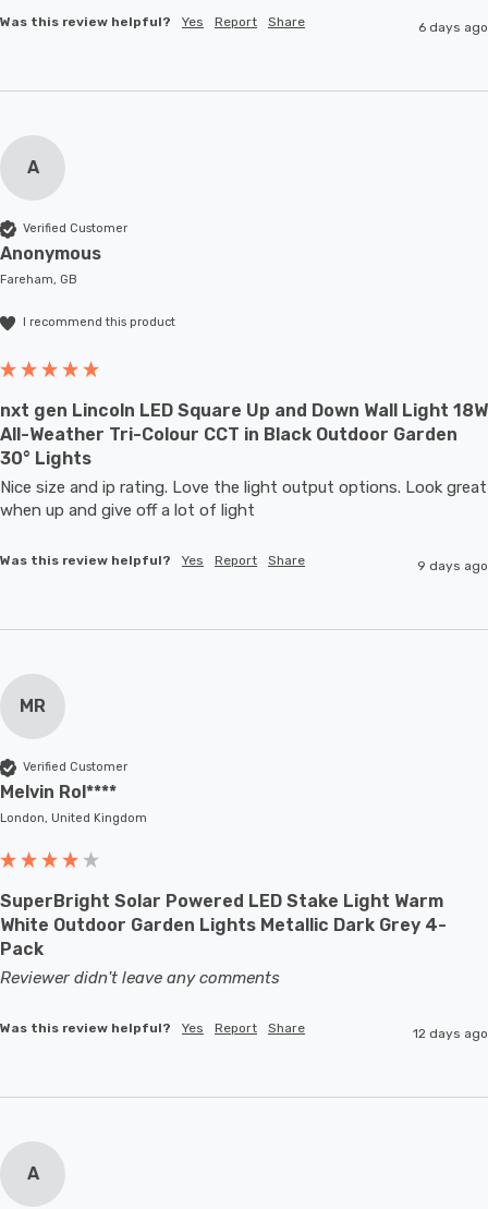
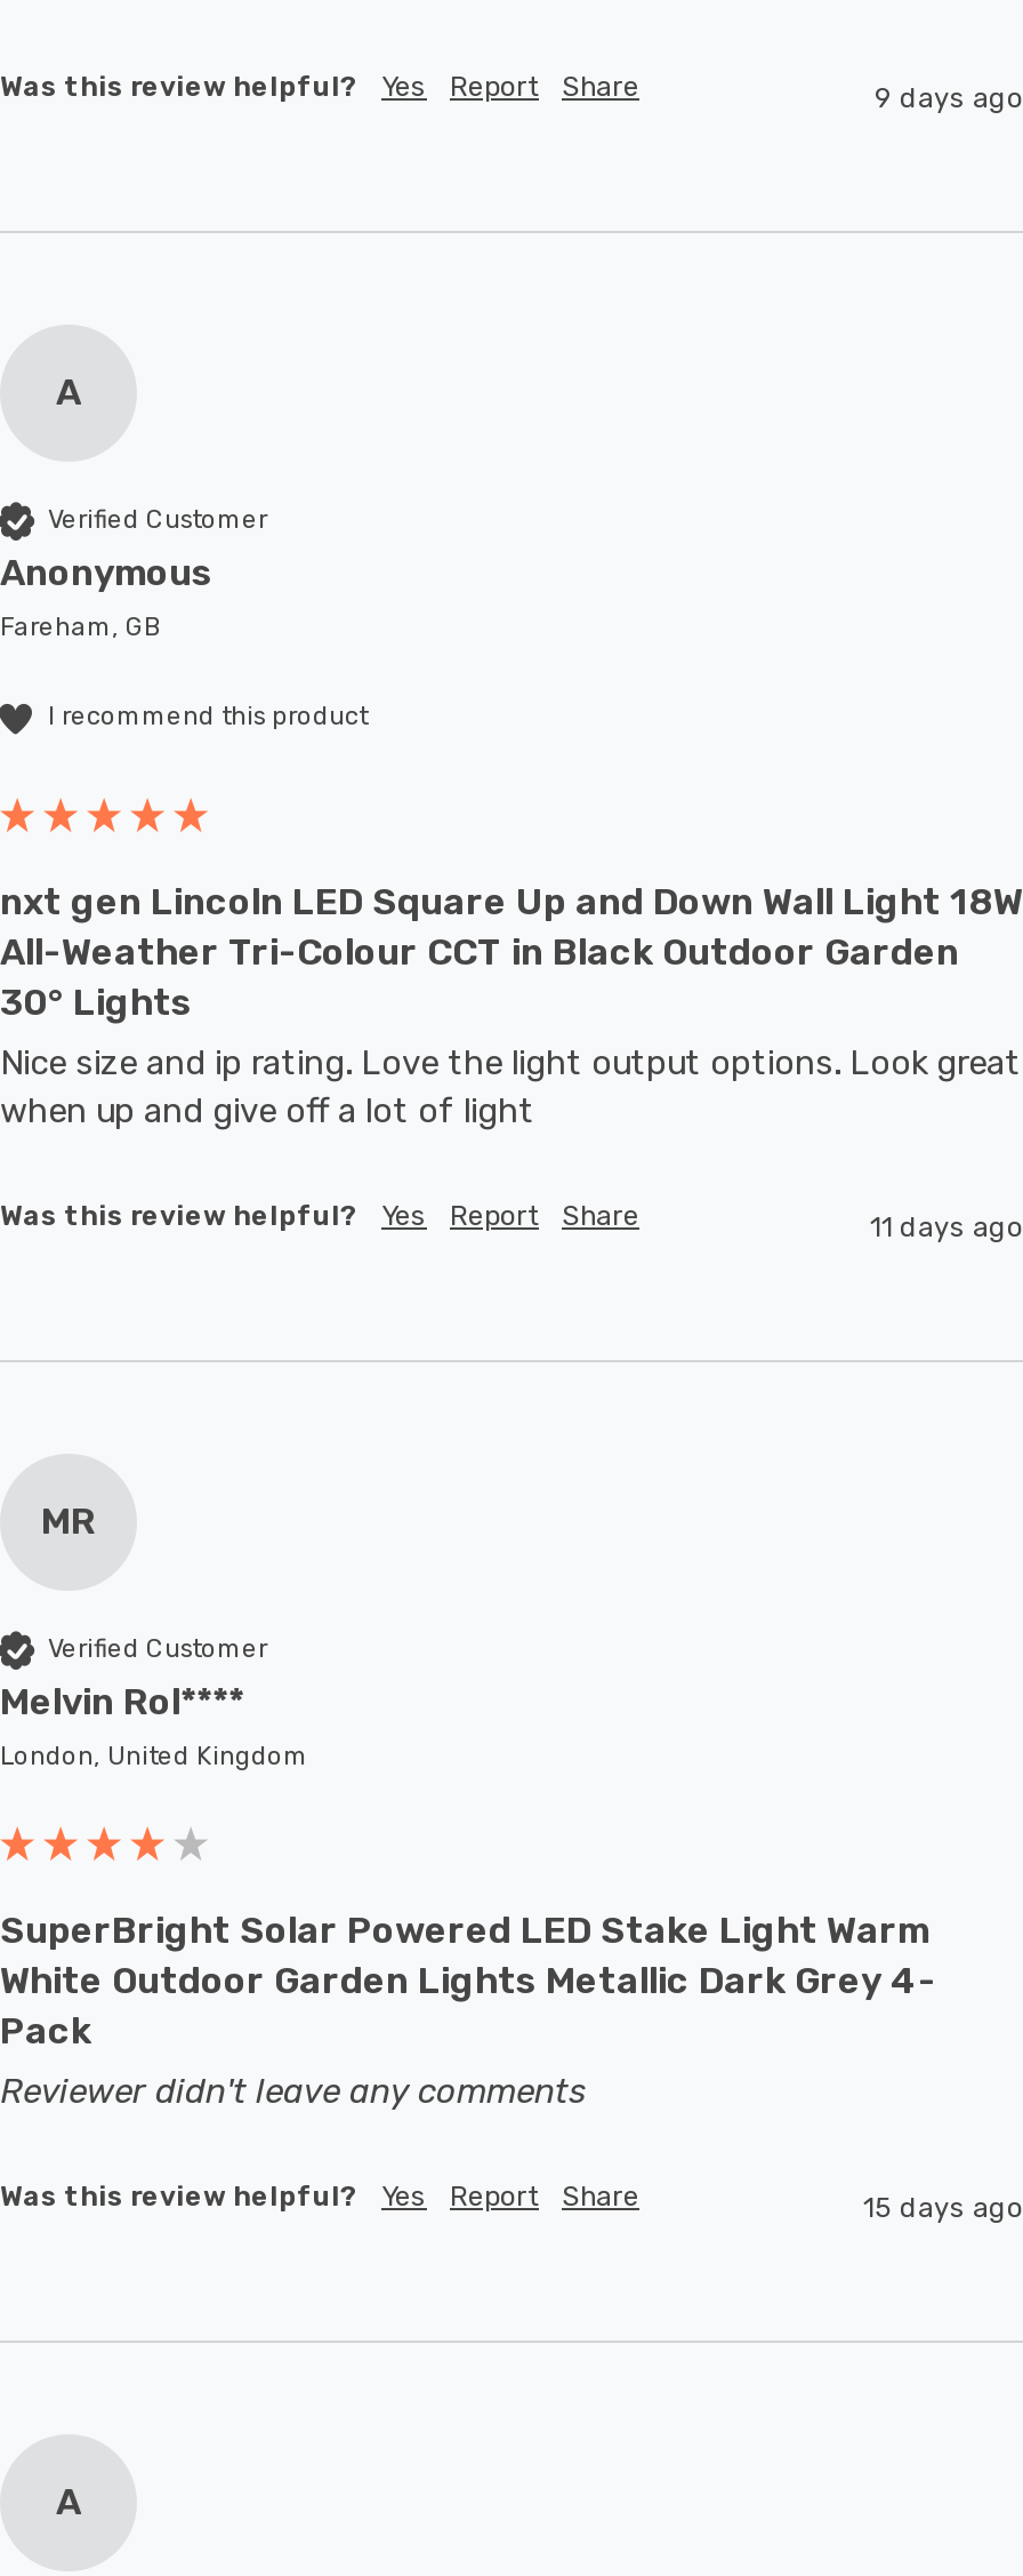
- 6 days ago
+ 9 days ago

- 9 days ago
+ 11 days ago

- 12 days ago
+ 15 days ago
